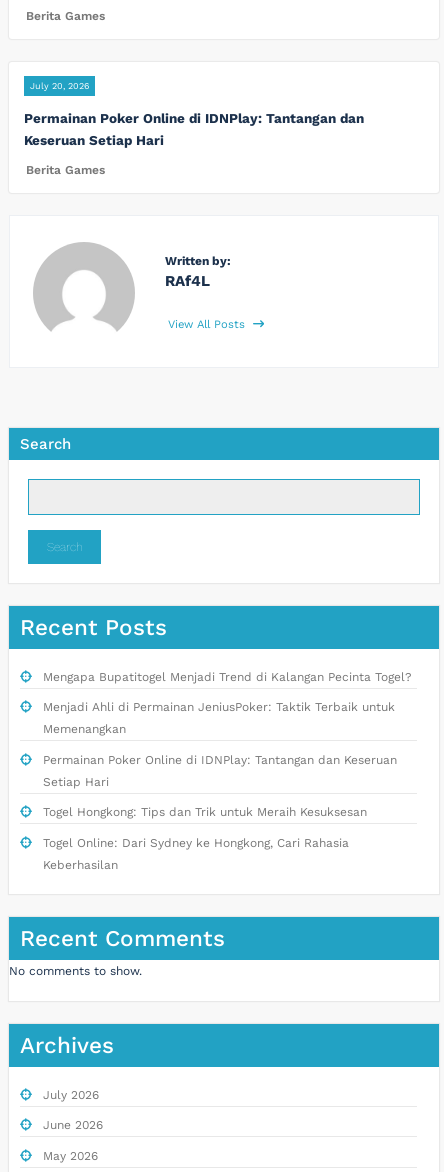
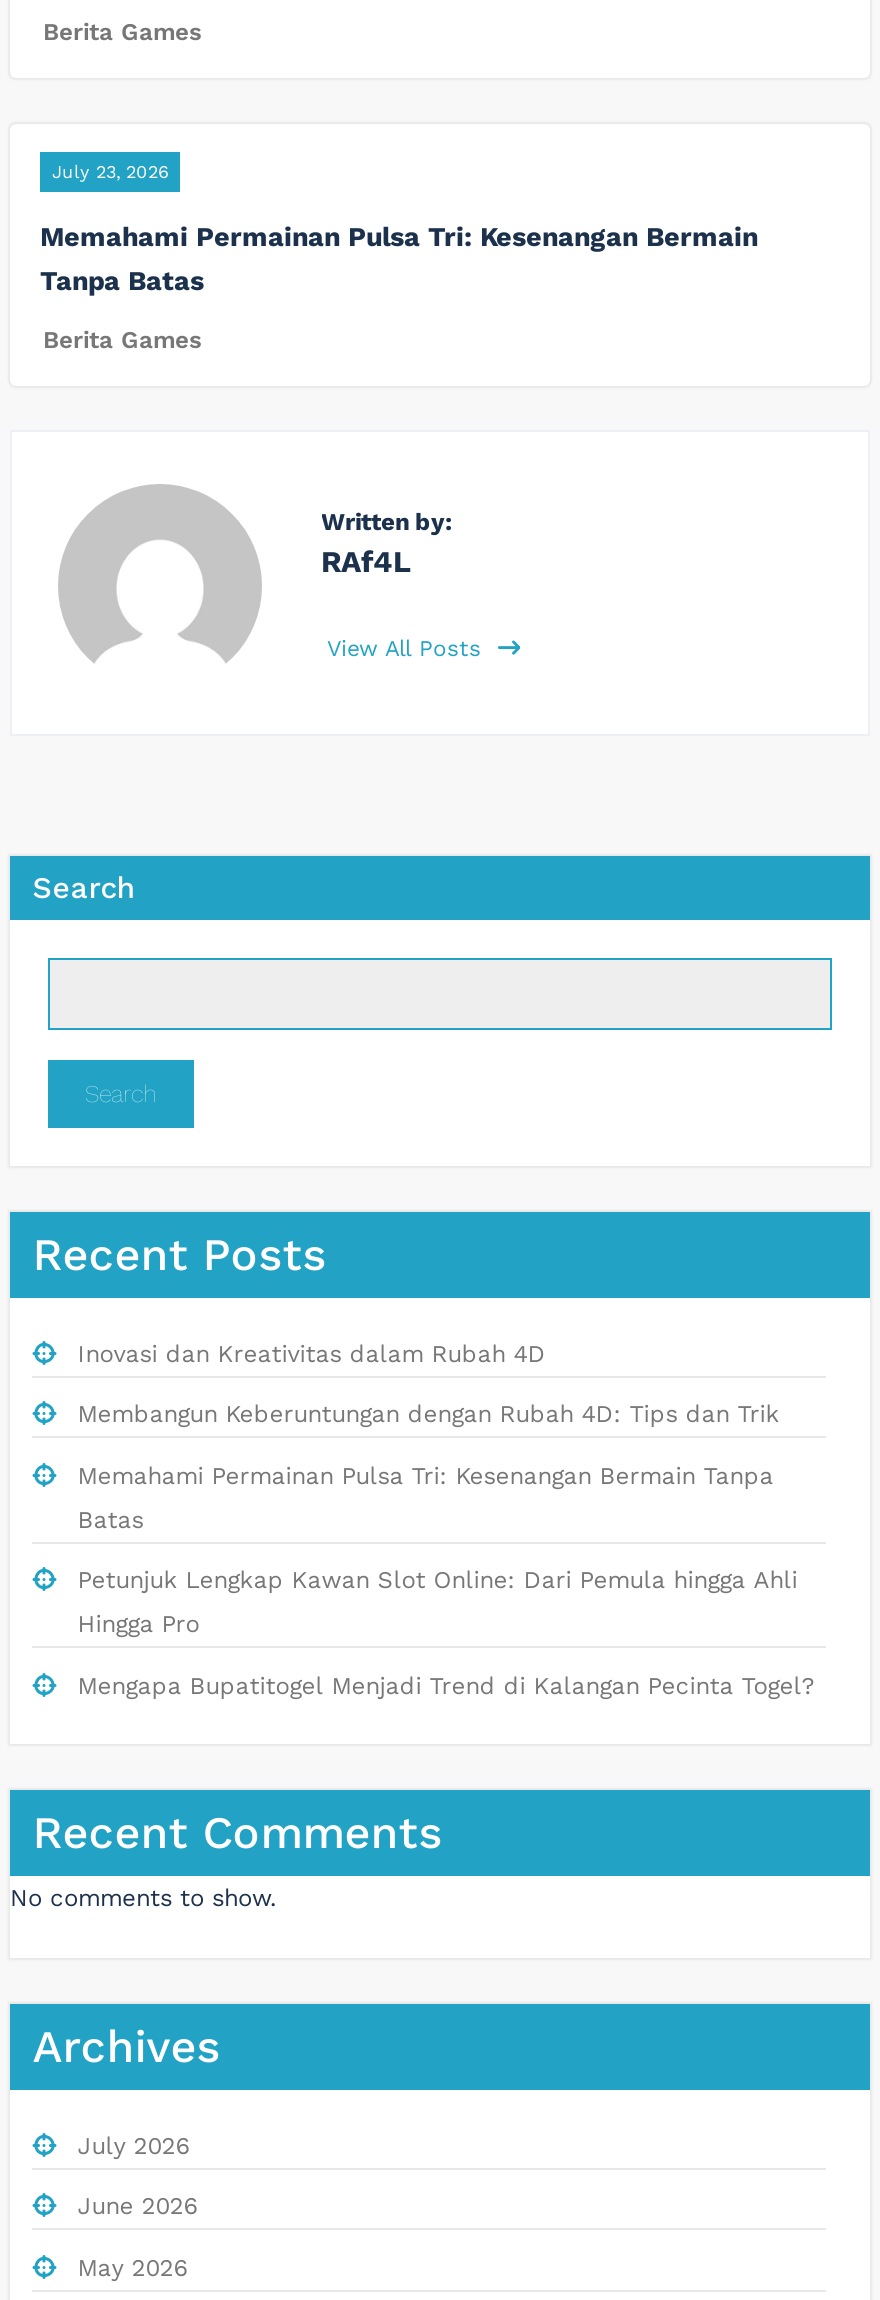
- July 20, 2026
+ July 23, 2026

- Permainan Poker Online di IDNPlay: Tantangan dan
- Keseruan Setiap Hari
+ Memahami Permainan Pulsa Tri: Kesenangan Bermain
+ Tanpa Batas

+ Inovasi dan Kreativitas dalam Rubah 4D
+ Membangun Keberuntungan dengan Rubah 4D: Tips dan Trik
+ Memahami Permainan Pulsa Tri: Kesenangan Bermain Tanpa
+ Batas
+ Petunjuk Lengkap Kawan Slot Online: Dari Pemula hingga Ahli
+ Hingga Pro

moved down: Mengapa Bupatitogel Menjadi Trend di Kalangan Pecinta Togel?

- Menjadi Ahli di Permainan JeniusPoker: Taktik Terbaik untuk
- Memenangkan
- Permainan Poker Online di IDNPlay: Tantangan dan Keseruan
- Setiap Hari
- Togel Hongkong: Tips dan Trik untuk Meraih Kesuksesan
- Togel Online: Dari Sydney ke Hongkong, Cari Rahasia
- Keberhasilan
